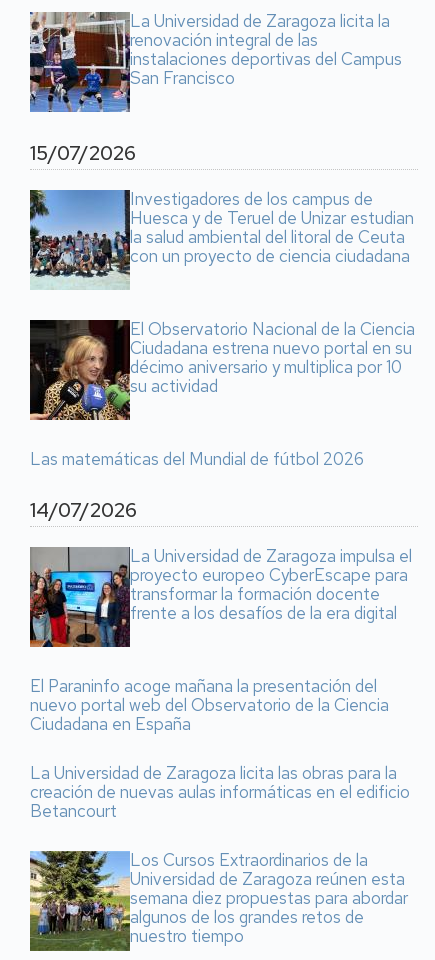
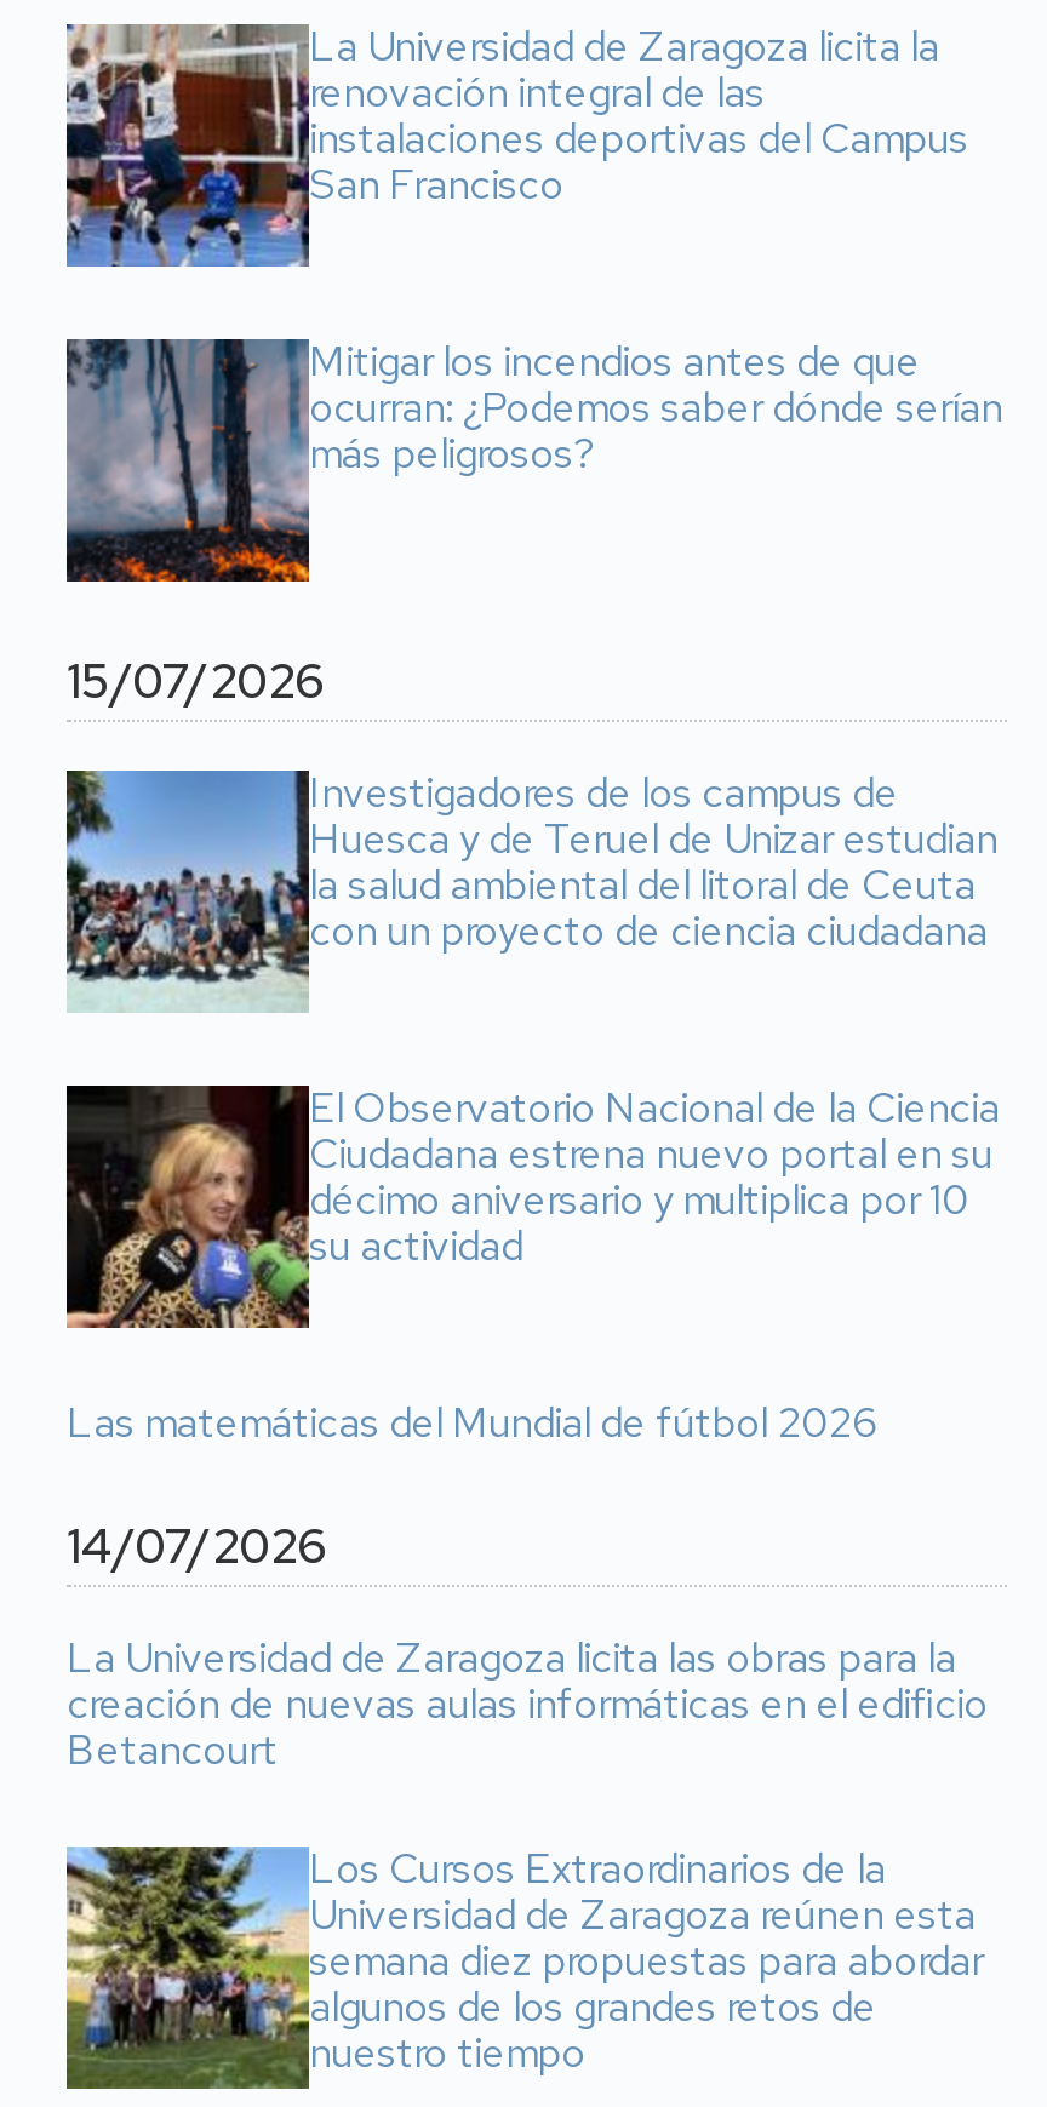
+ [image]
+ Mitigar los incendios antes de que
+ ocurran: ¿Podemos saber dónde serían
+ más peligrosos?

moved down: [image] | 15/07/2026 | Investigadores de los campus de | ... | Las matemáticas del Mundial de fútbol 2026 | 14/07/2026

- [image]
- La Universidad de Zaragoza impulsa el
- proyecto europeo CyberEscape para
- transformar la formación docente
- frente a los desafíos de la era digital
- El Paraninfo acoge mañana la presentación del
- nuevo portal web del Observatorio de la Ciencia
- Ciudadana en España
